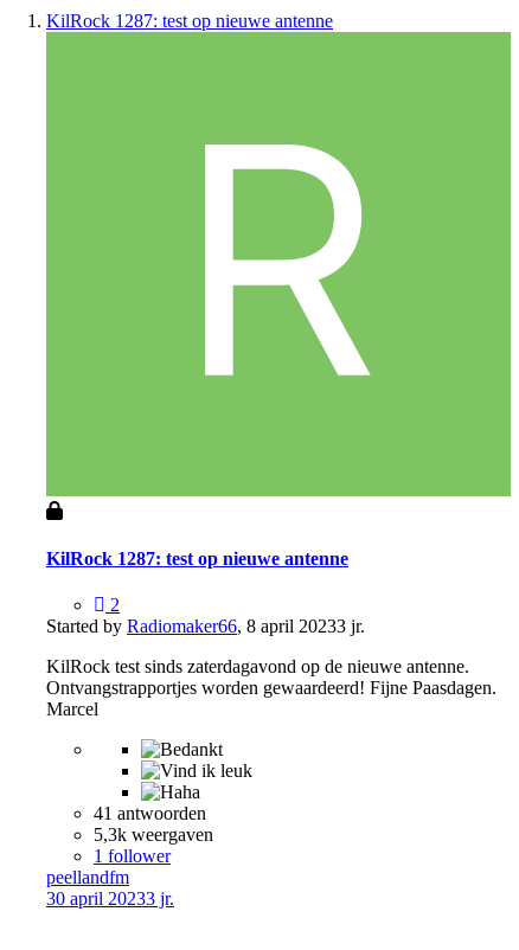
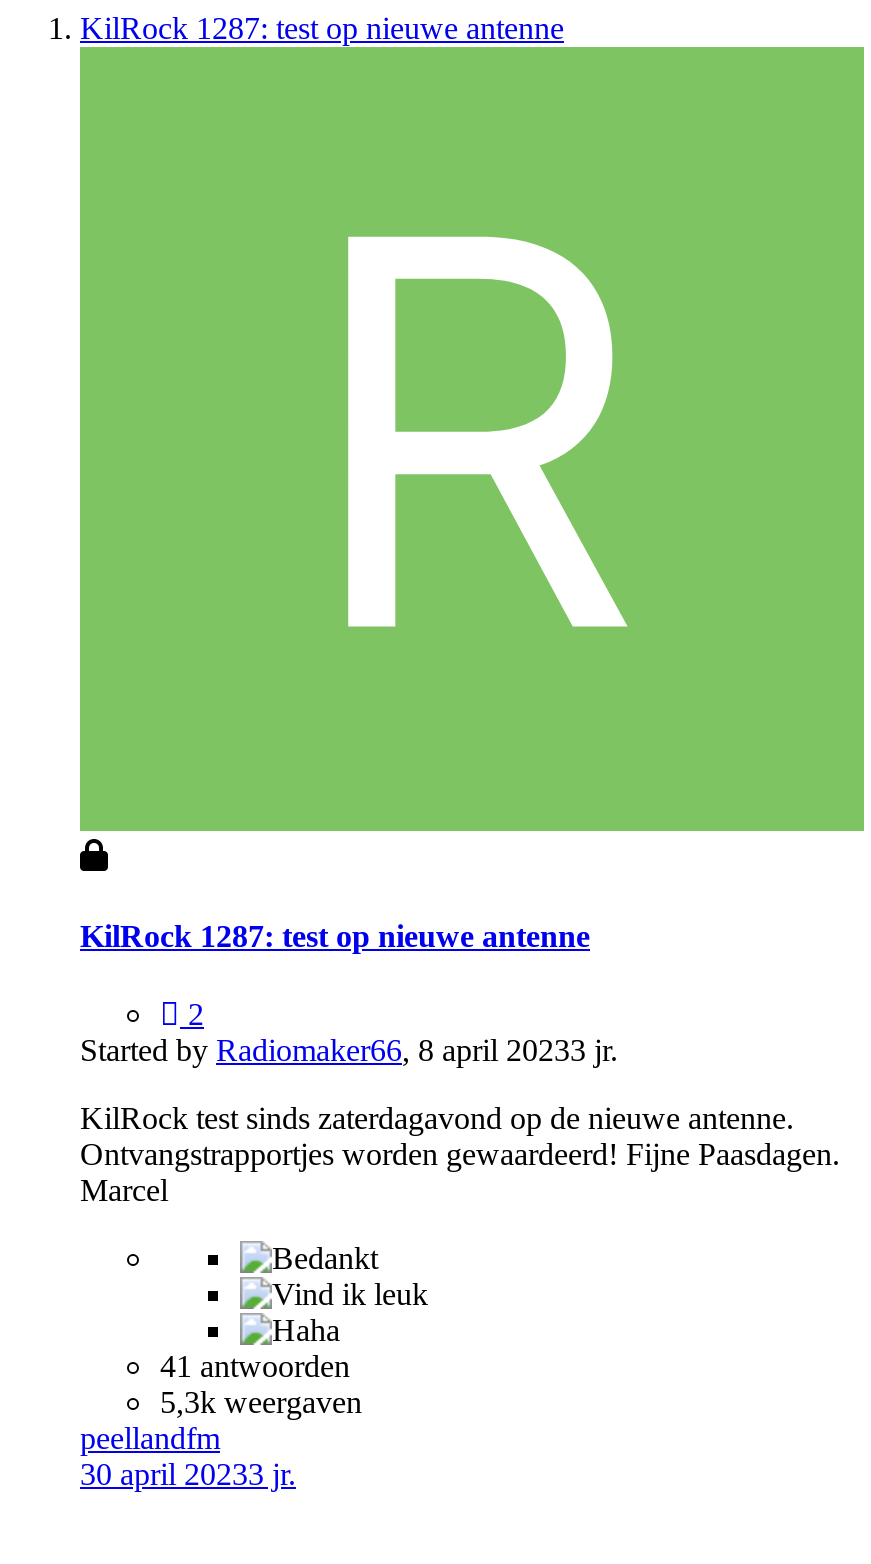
- 1 follower
